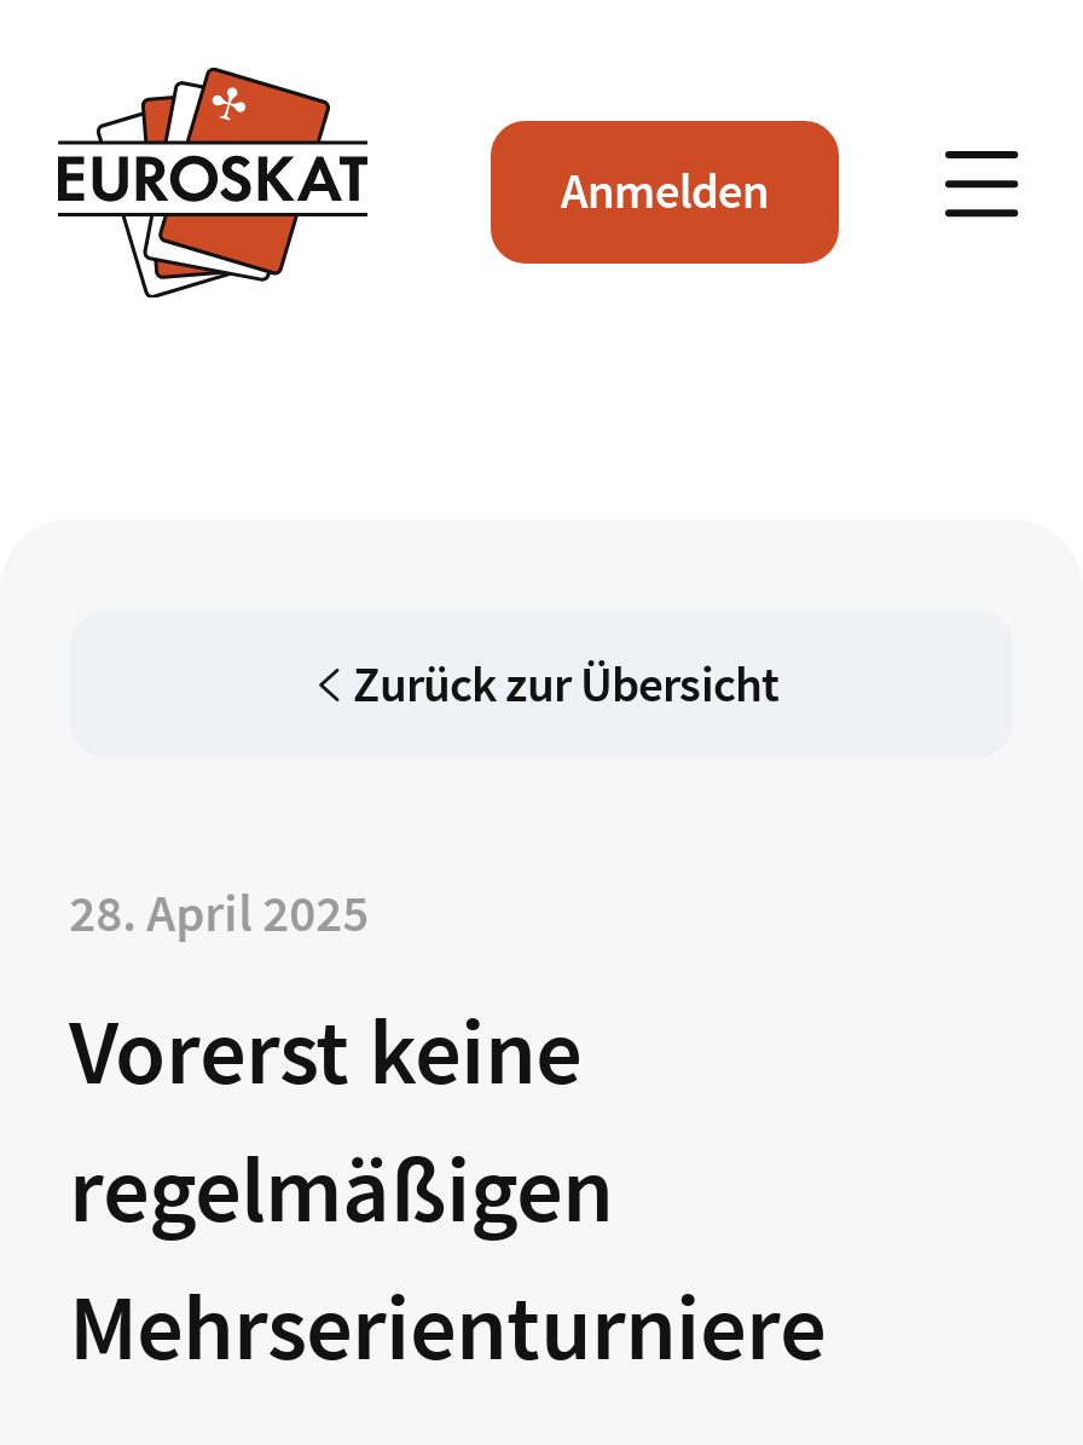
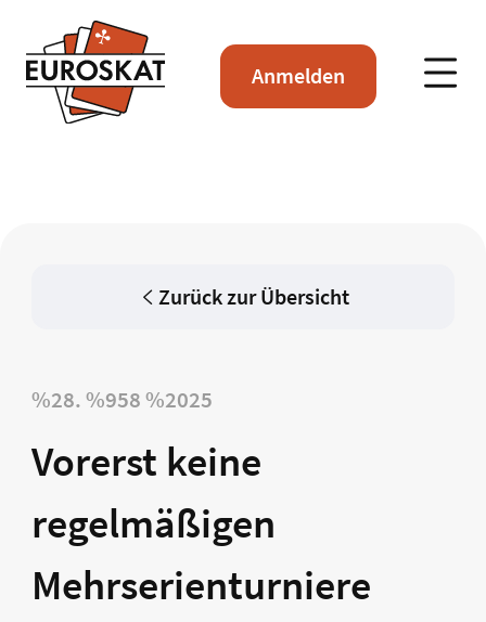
- 28. April 2025
+ %28. %958 %2025
